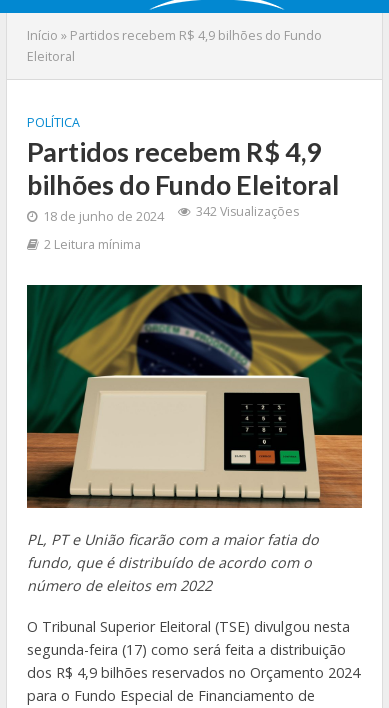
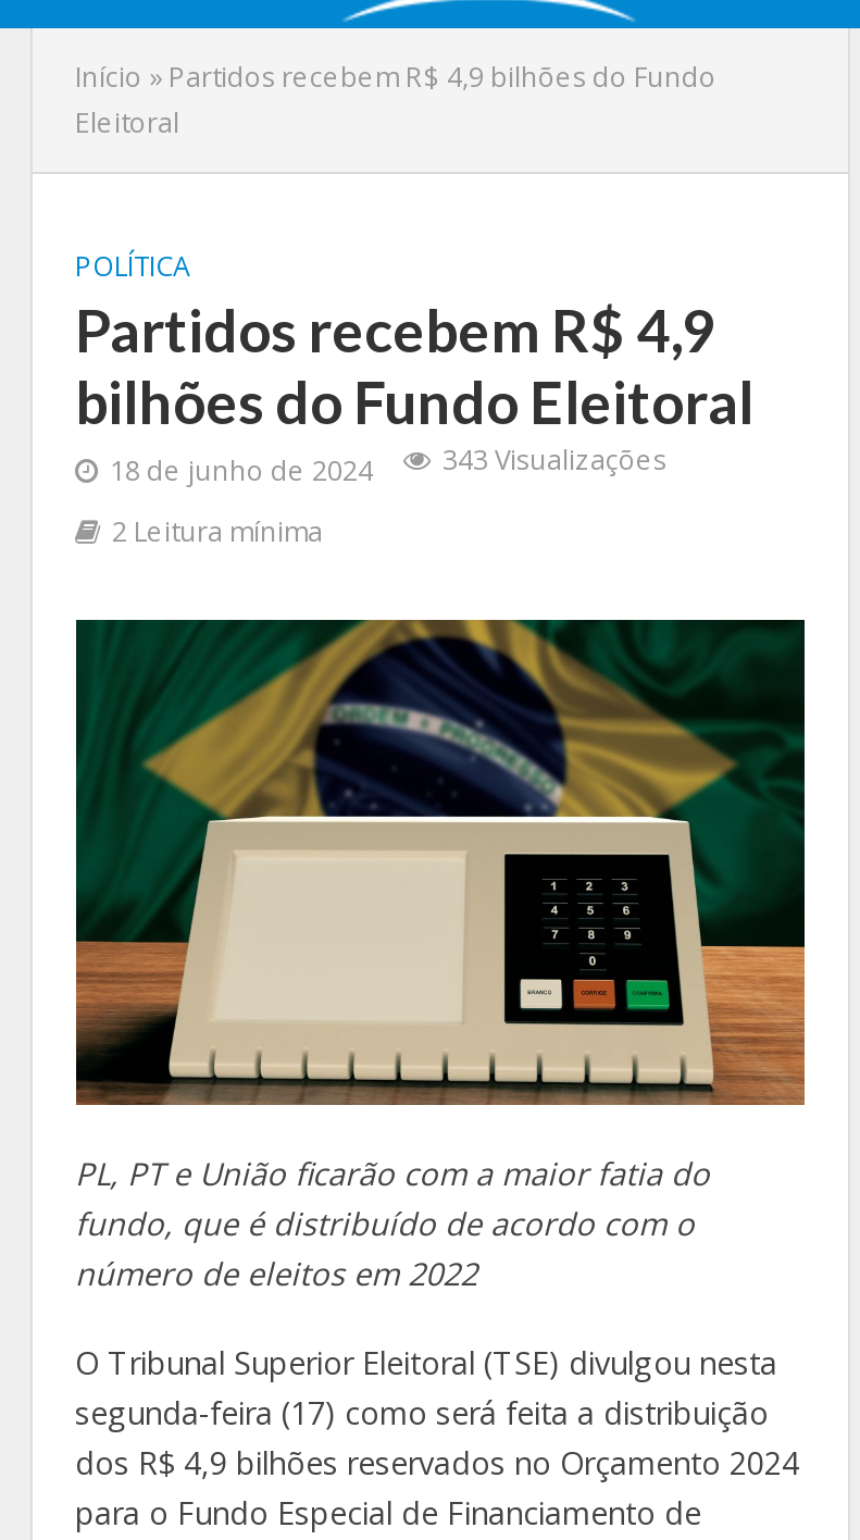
- 342 Visualizações
+ 343 Visualizações
